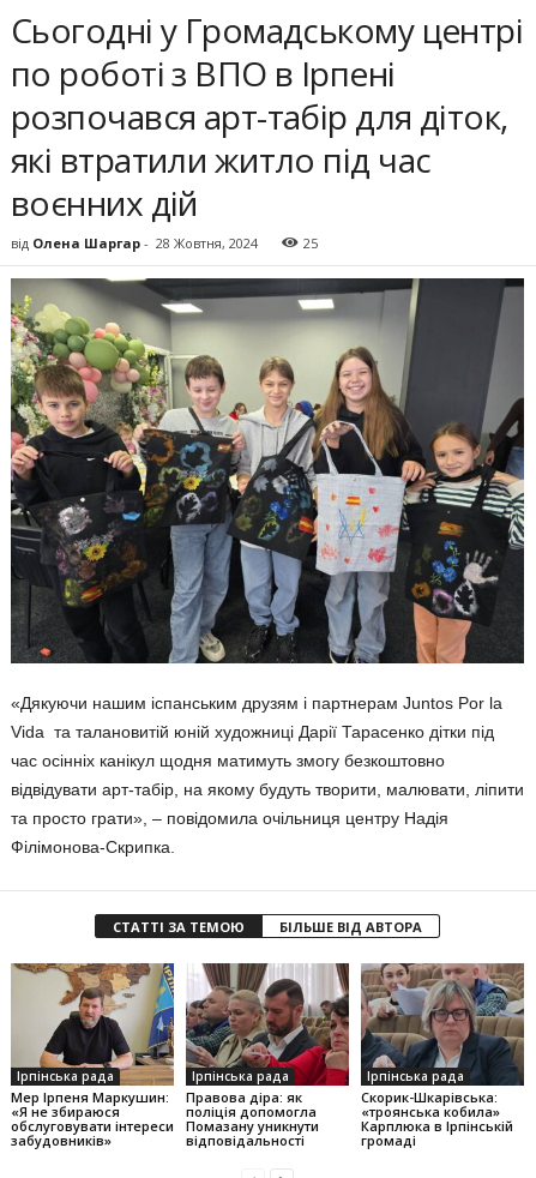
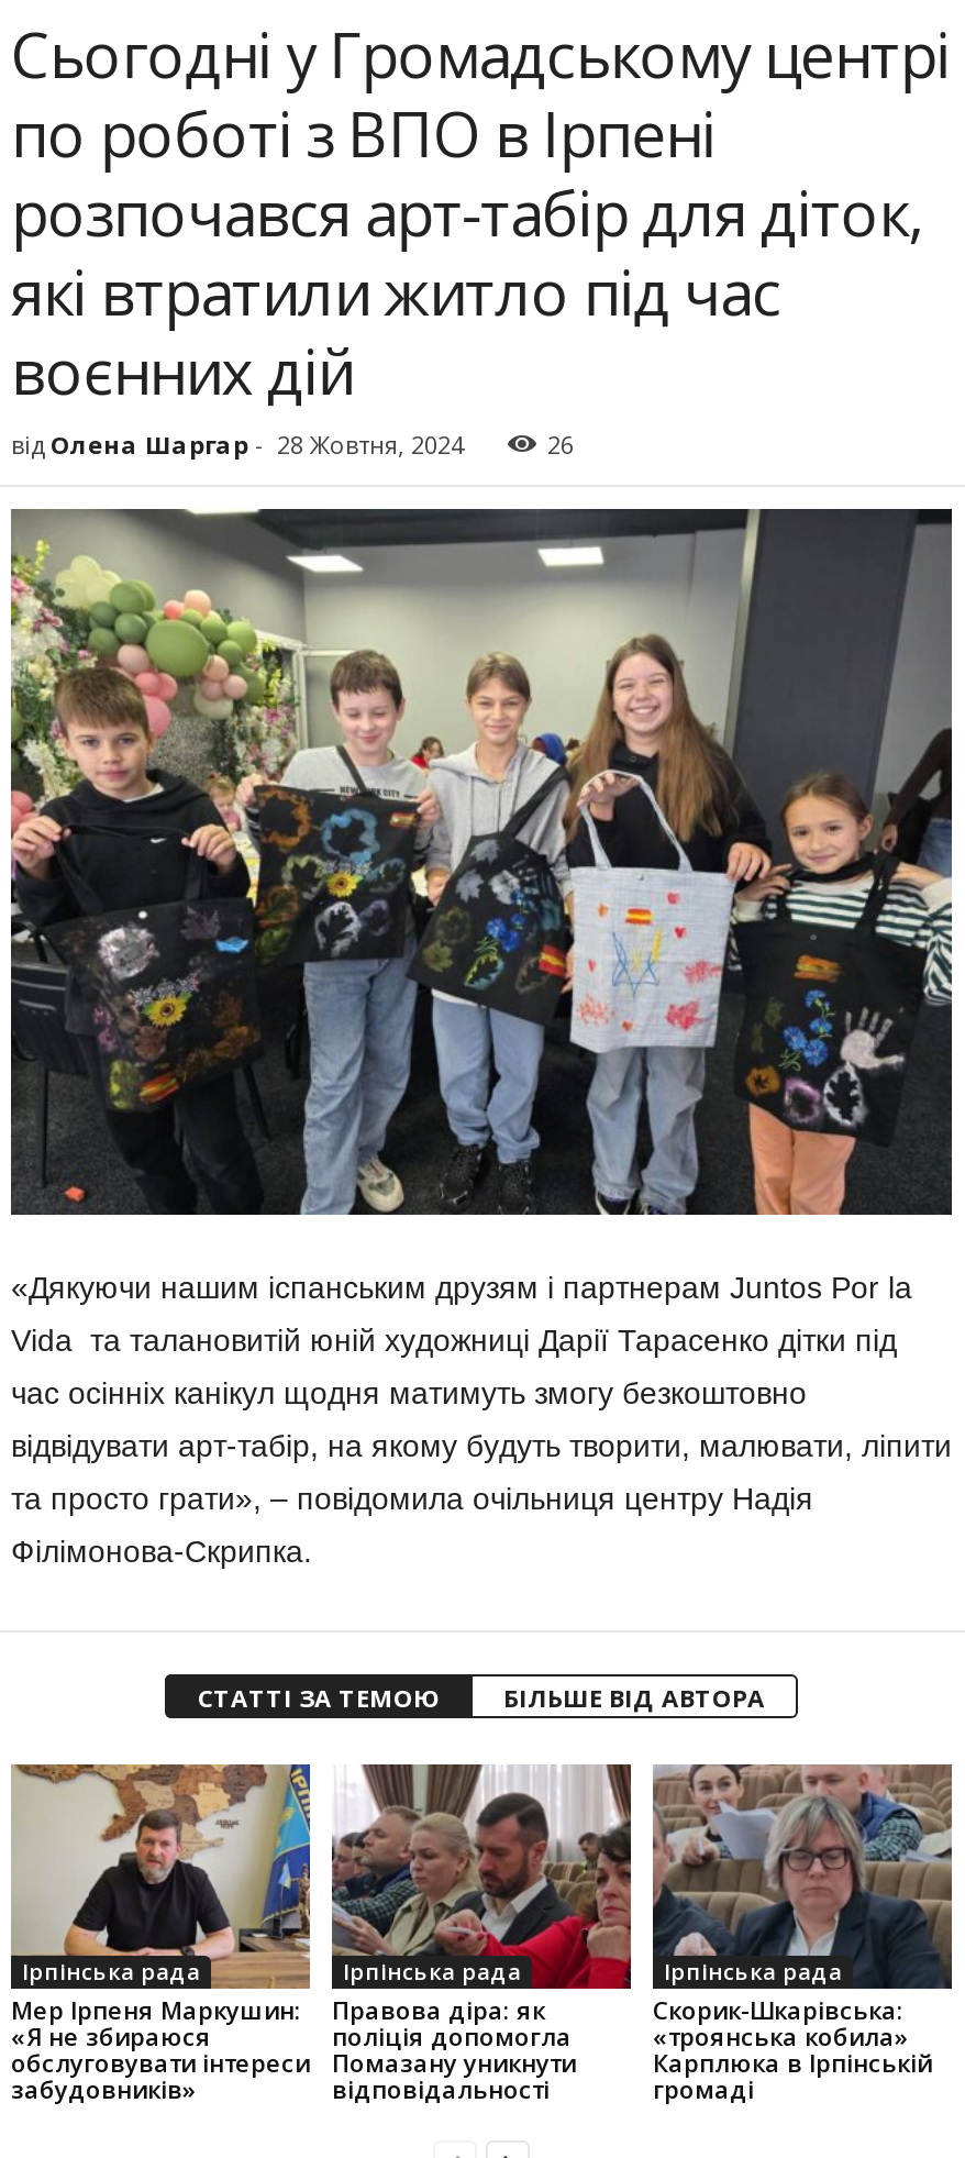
- 25
+ 26
